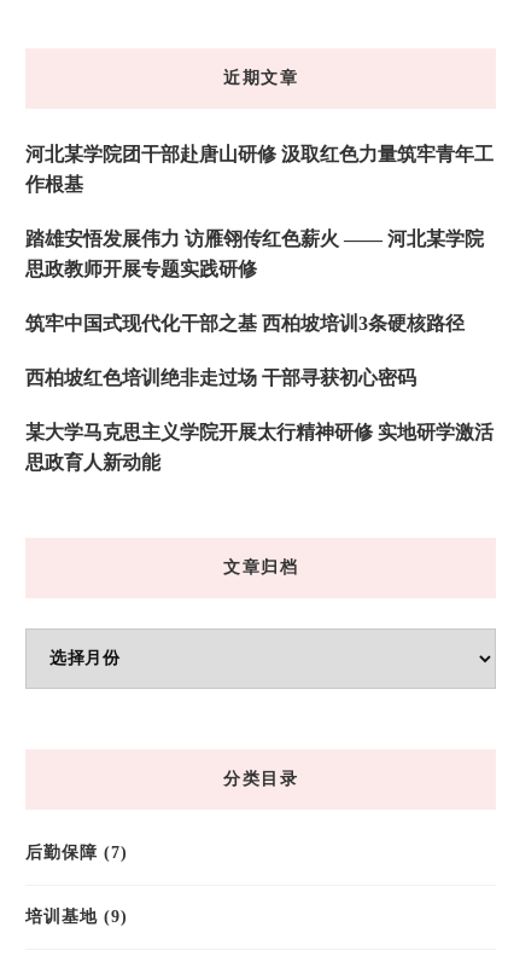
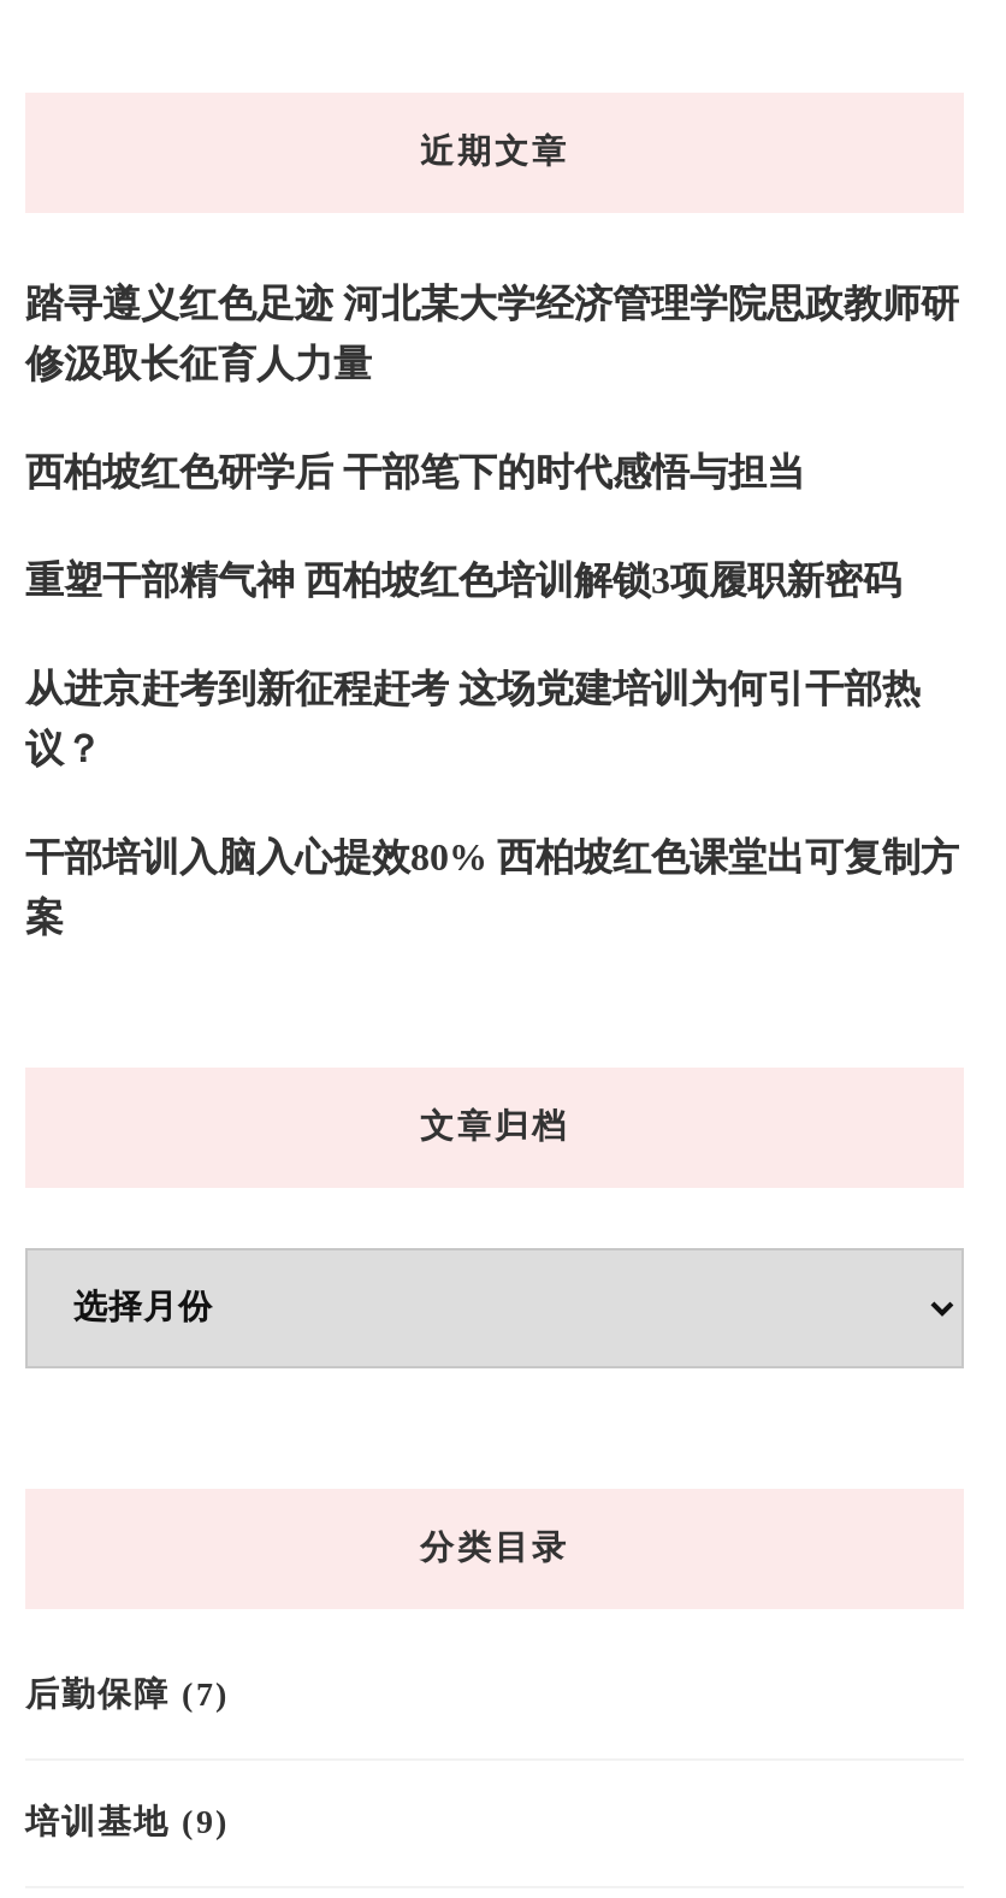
- 河北某学院团干部赴唐山研修 汲取红色力量筑牢青年工
+ 踏寻遵义红色足迹 河北某大学经济管理学院思政教师研

- 作根基
+ 修汲取长征育人力量

- 踏雄安悟发展伟力 访雁翎传红色薪火 —— 河北某学院
+ 西柏坡红色研学后 干部笔下的时代感悟与担当

- 思政教师开展专题实践研修
+ 重塑干部精气神 西柏坡红色培训解锁3项履职新密码

- 筑牢中国式现代化干部之基 西柏坡培训3条硬核路径
+ 从进京赶考到新征程赶考 这场党建培训为何引干部热

- 西柏坡红色培训绝非走过场 干部寻获初心密码
+ 议？

- 某大学马克思主义学院开展太行精神研修 实地研学激活
+ 干部培训入脑入心提效80% 西柏坡红色课堂出可复制方

- 思政育人新动能
+ 案
